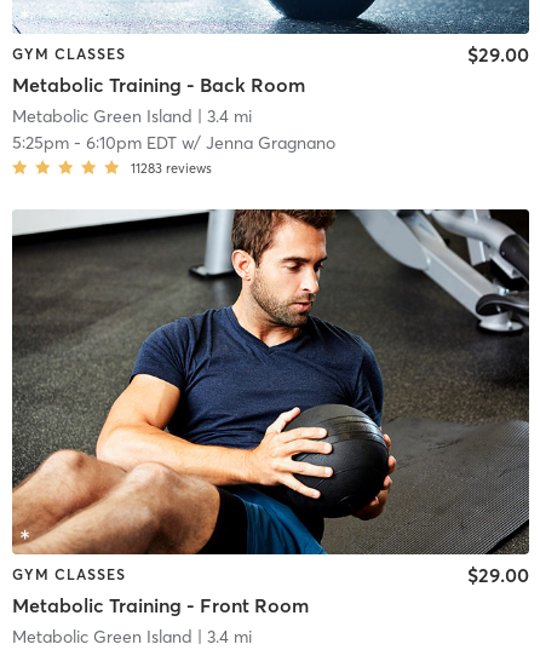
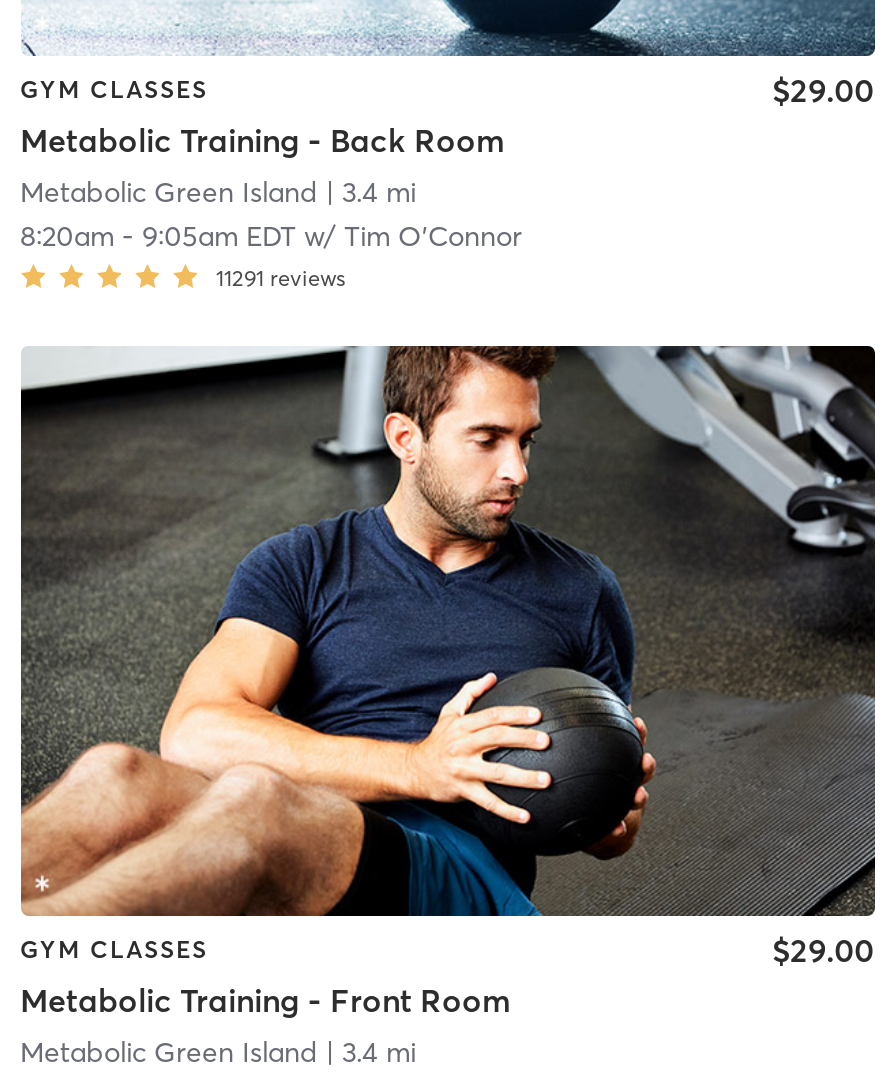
- 5:25pm - 6:10pm EDT w/ Jenna Gragnano
+ 8:20am - 9:05am EDT w/ Tim O'Connor

- 11283 reviews
+ 11291 reviews
